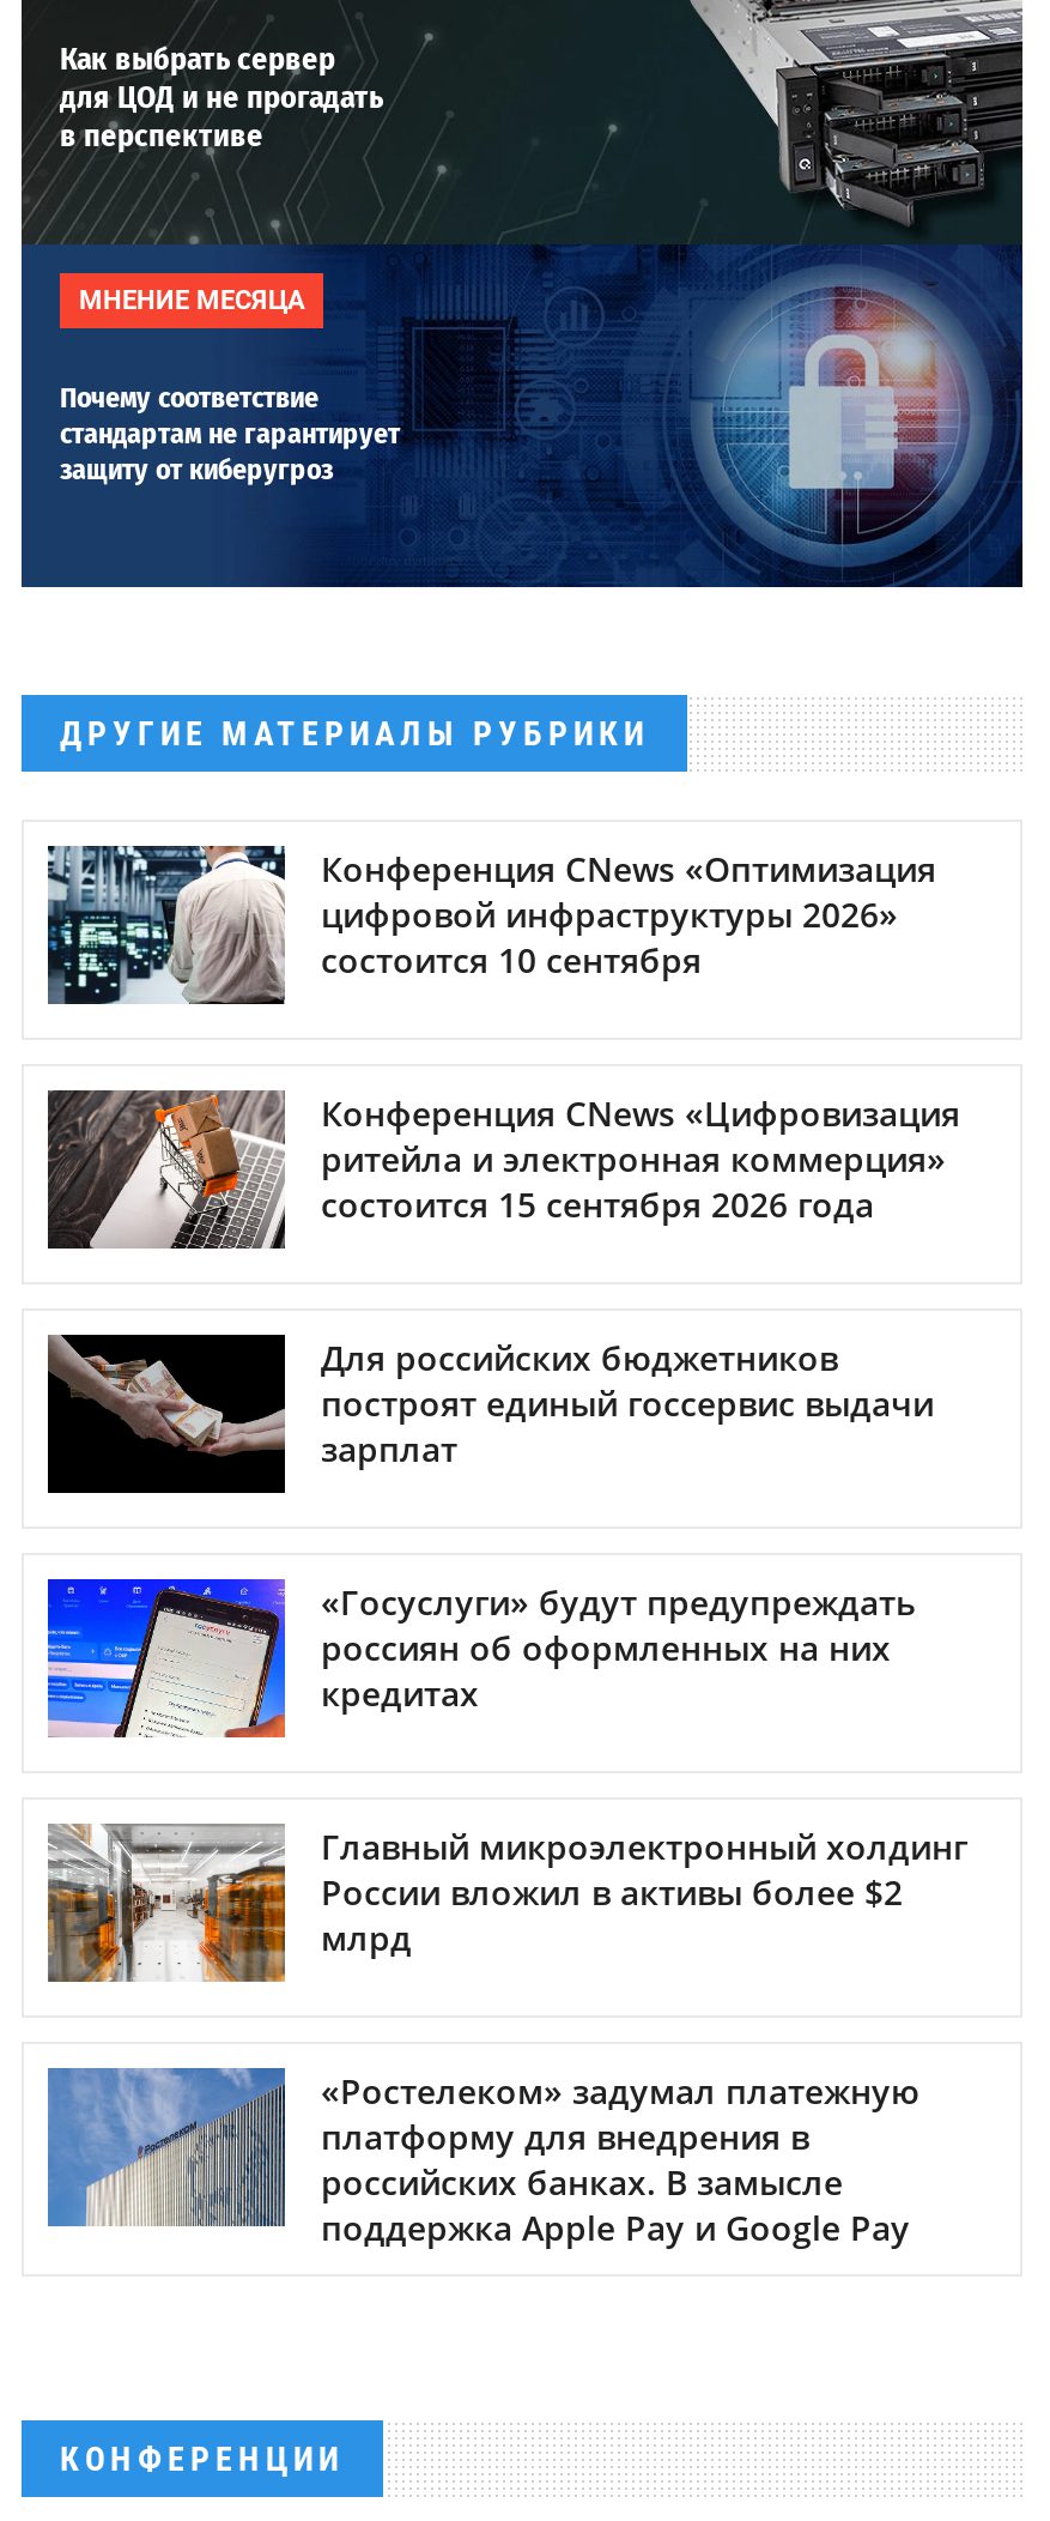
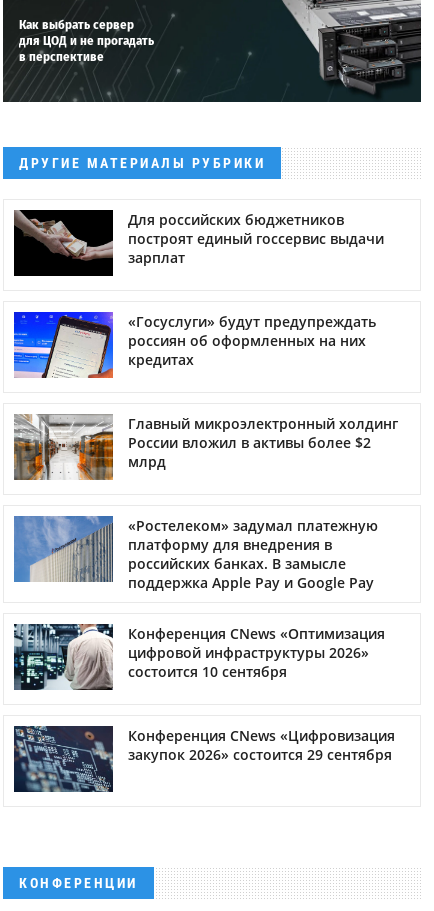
- [image]
- МНЕНИЕ МЕСЯЦА
- Почему соответствие
- стандартам не гарантирует
- защиту от киберугроз

moved down: [image] | Конференция CNews «Оптимизация | цифровой инфраструктуры 2026» | состоится 10 сентября | Конференция CNews «Цифровизация

- [image]
- ритейла и электронная коммерция»
- состоится 15 сентября 2026 года

moved up: [image] | Для российских бюджетников | построят единый госсервис выдачи | ... | российских банках. В замысле | поддержка Apple Pay и Google Pay

+ [image]
+ закупок 2026» состоится 29 сентября
